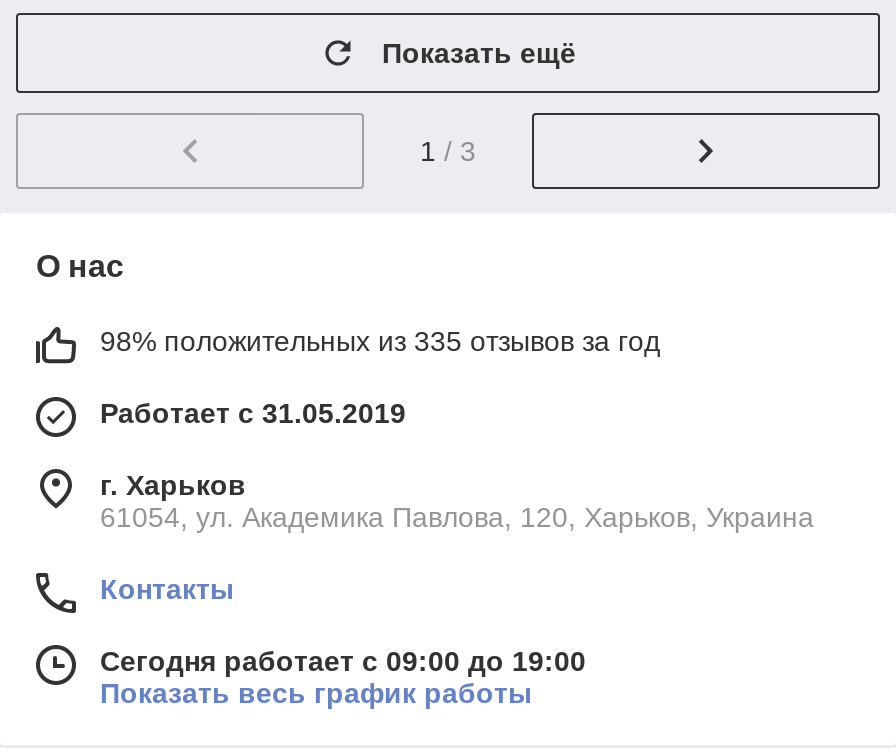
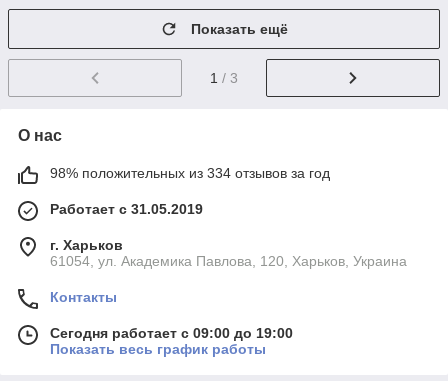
- 98% положительных из 335 отзывов за год
+ 98% положительных из 334 отзывов за год
